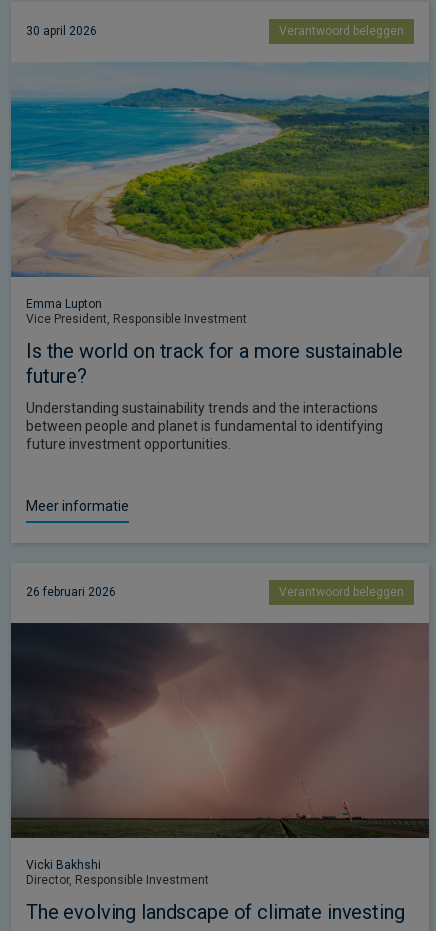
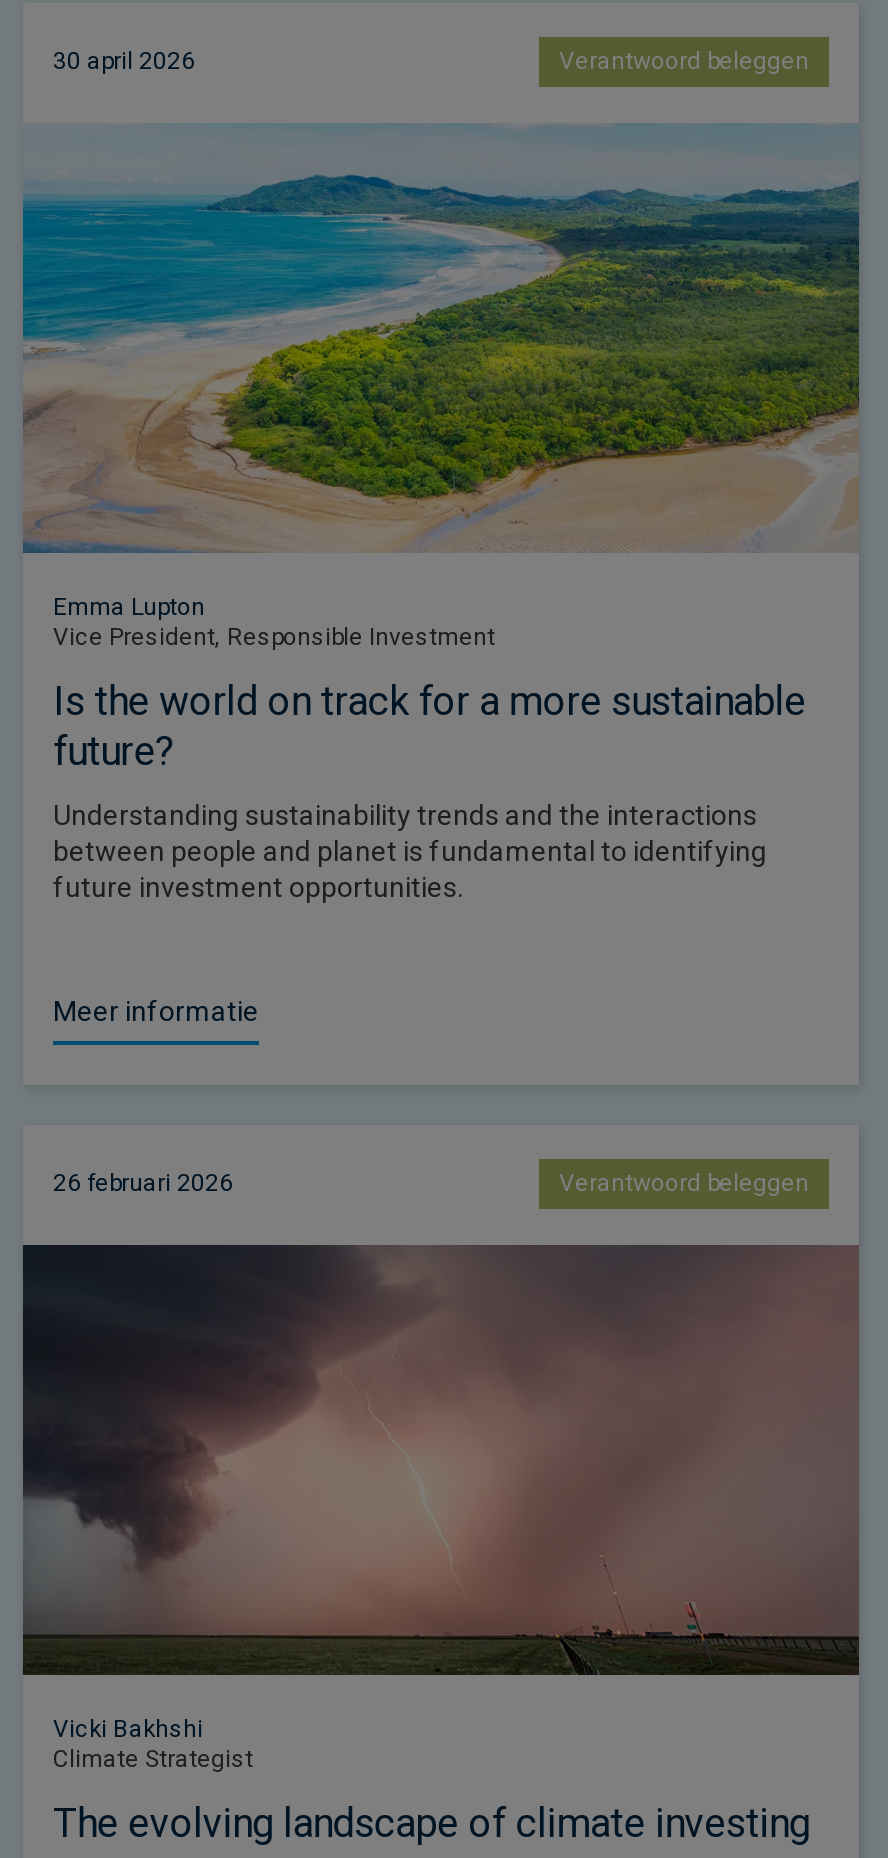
- Director, Responsible Investment
+ Climate Strategist
